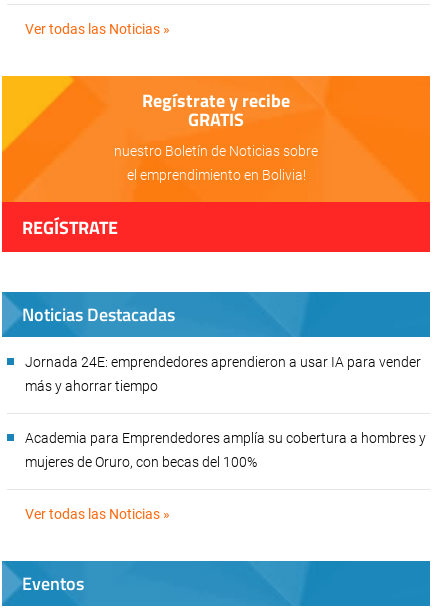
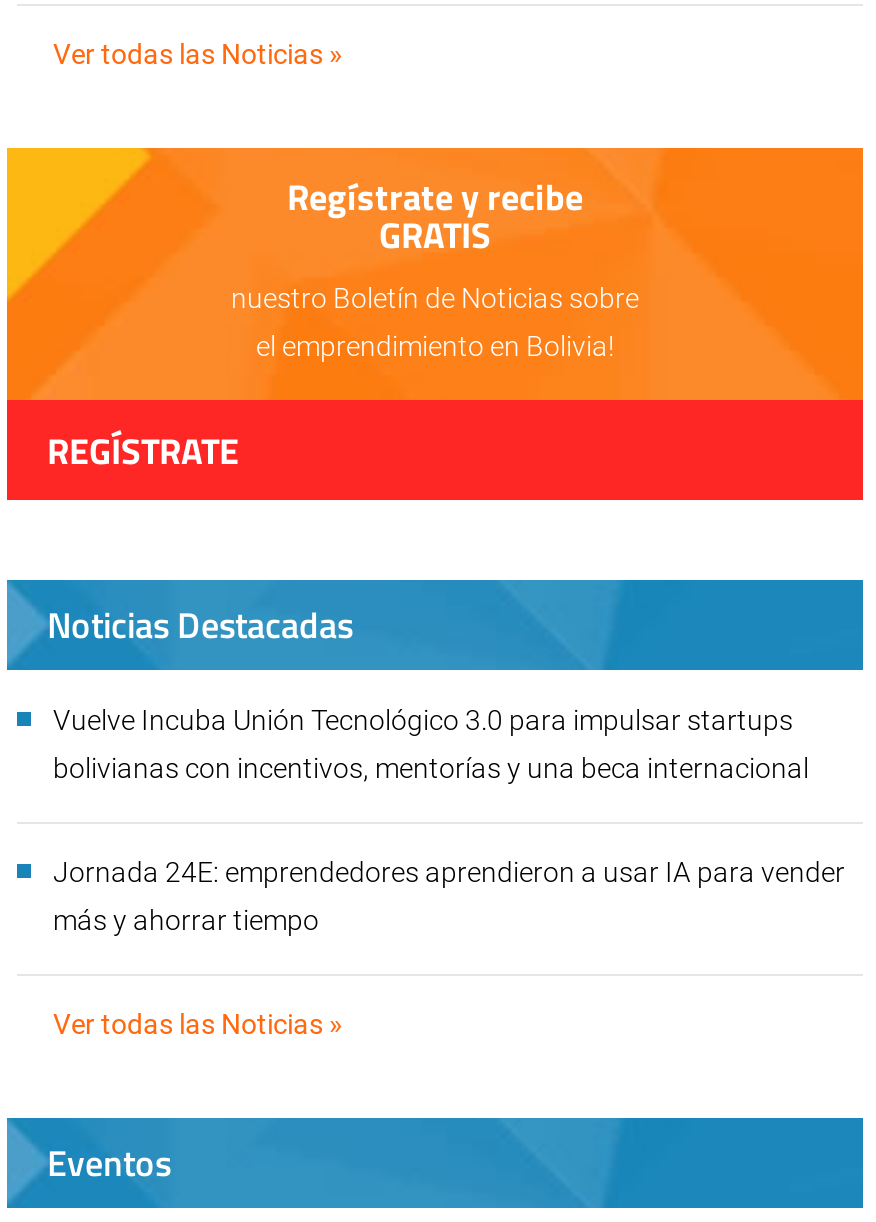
+ Vuelve Incuba Unión Tecnológico 3.0 para impulsar startups
+ bolivianas con incentivos, mentorías y una beca internacional

moved down: Jornada 24E: emprendedores aprendieron a usar IA para vender | más y ahorrar tiempo

- Academia para Emprendedores amplía su cobertura a hombres y
- mujeres de Oruro, con becas del 100%
